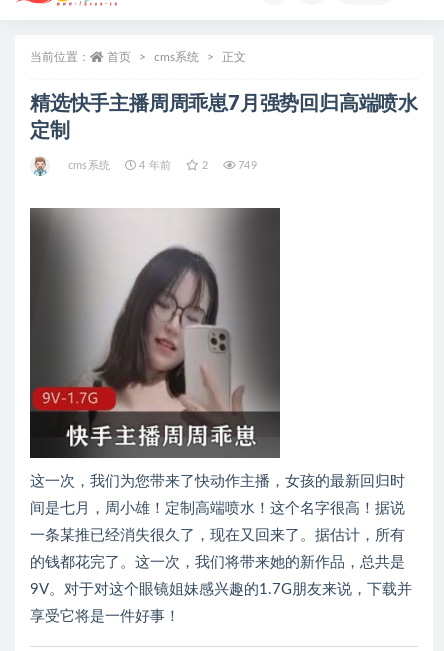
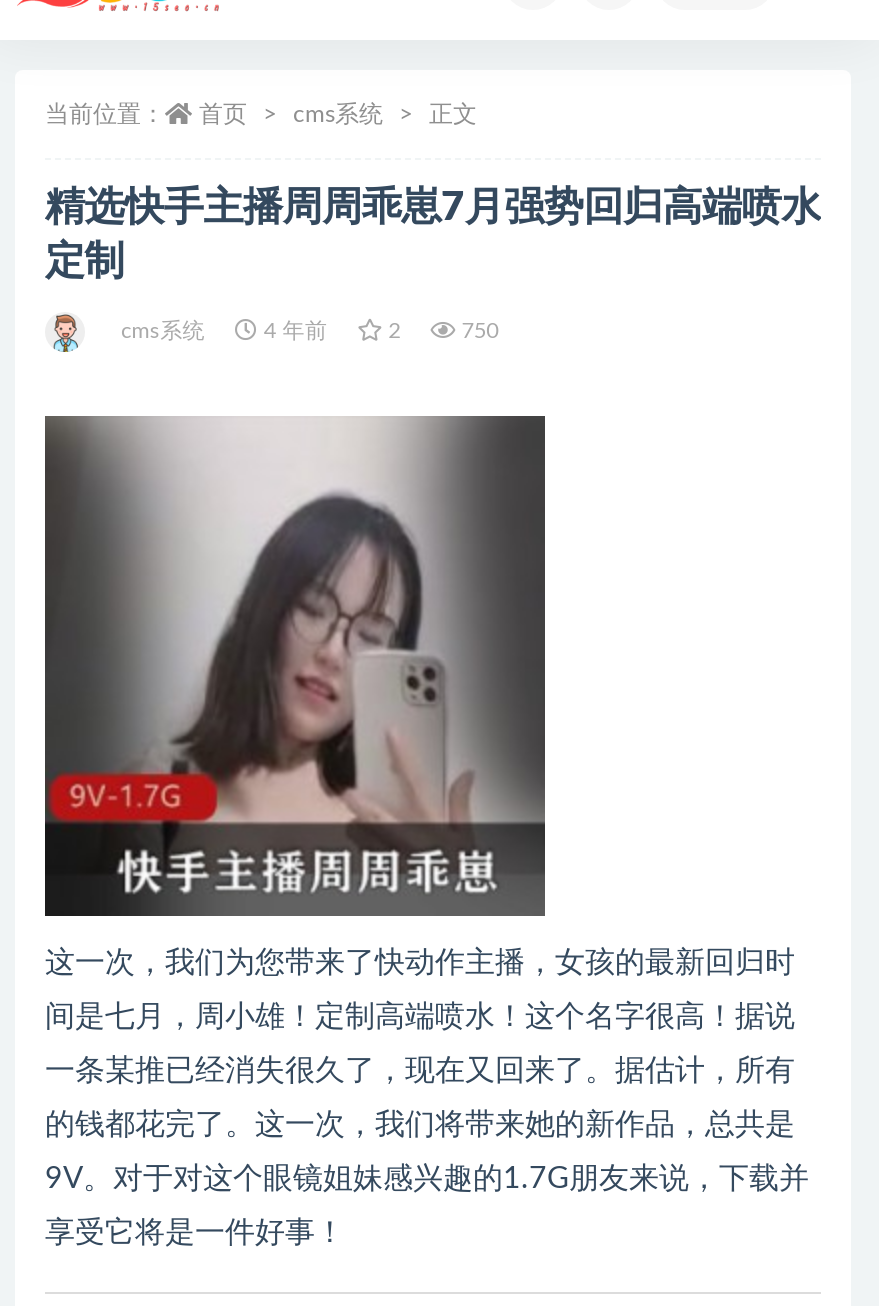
- 749
+ 750
